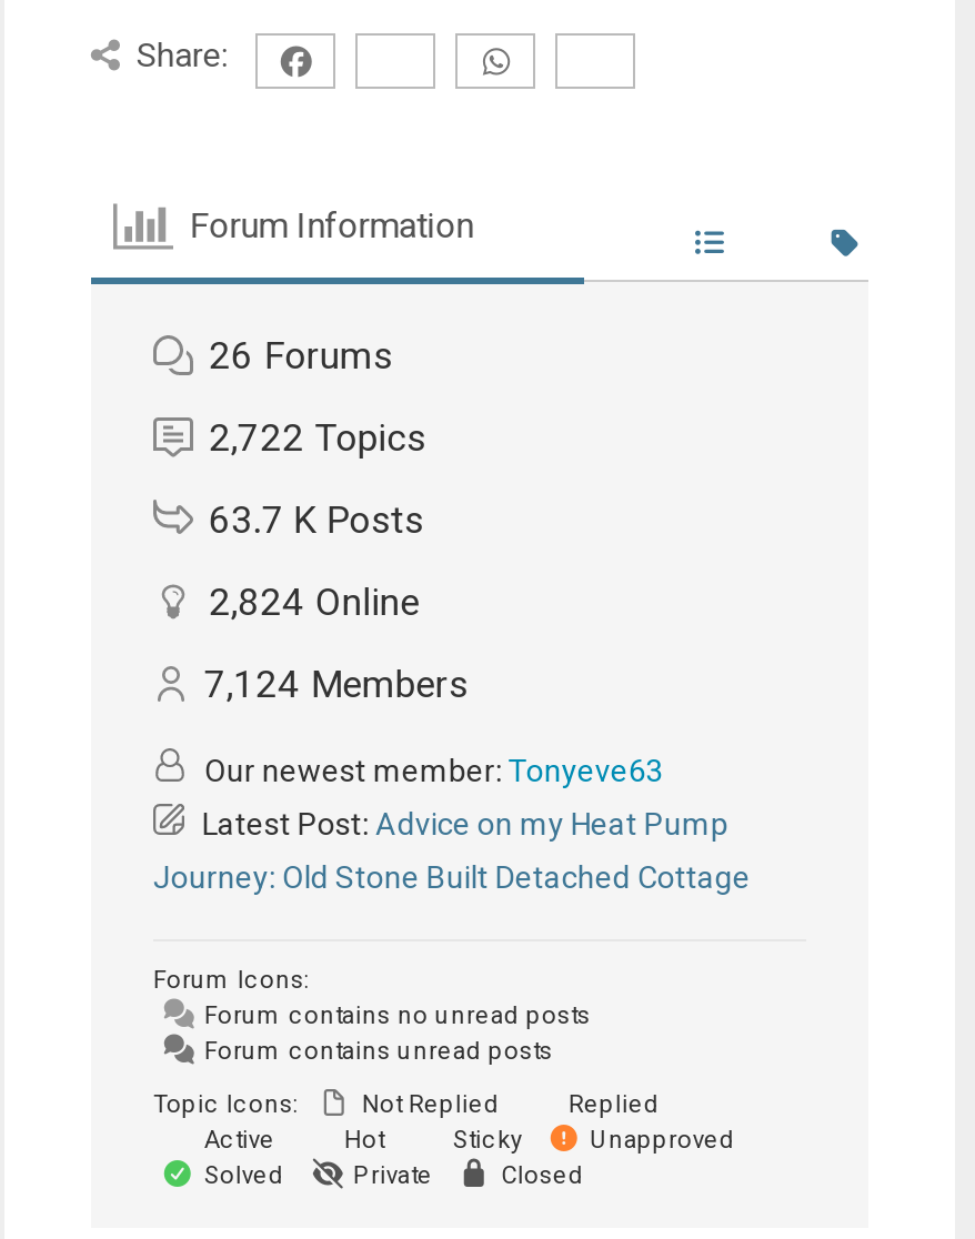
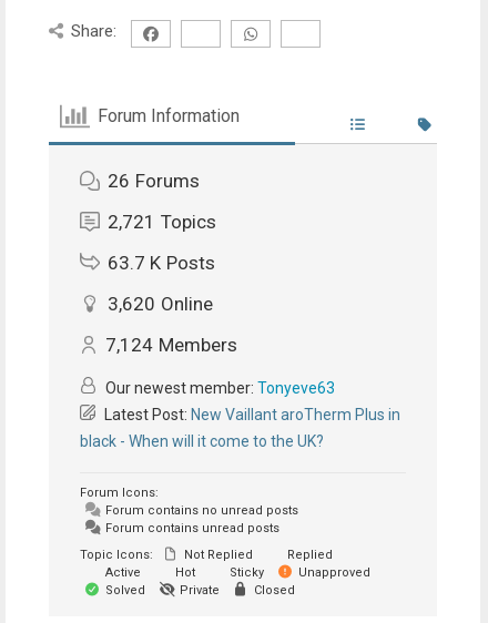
- 2,722 Topics
+ 2,721 Topics

- 2,824 Online
+ 3,620 Online

- Latest Post: Advice on my Heat Pump
+ Latest Post: New Vaillant aroTherm Plus in

- Journey: Old Stone Built Detached Cottage
+ black - When will it come to the UK?
